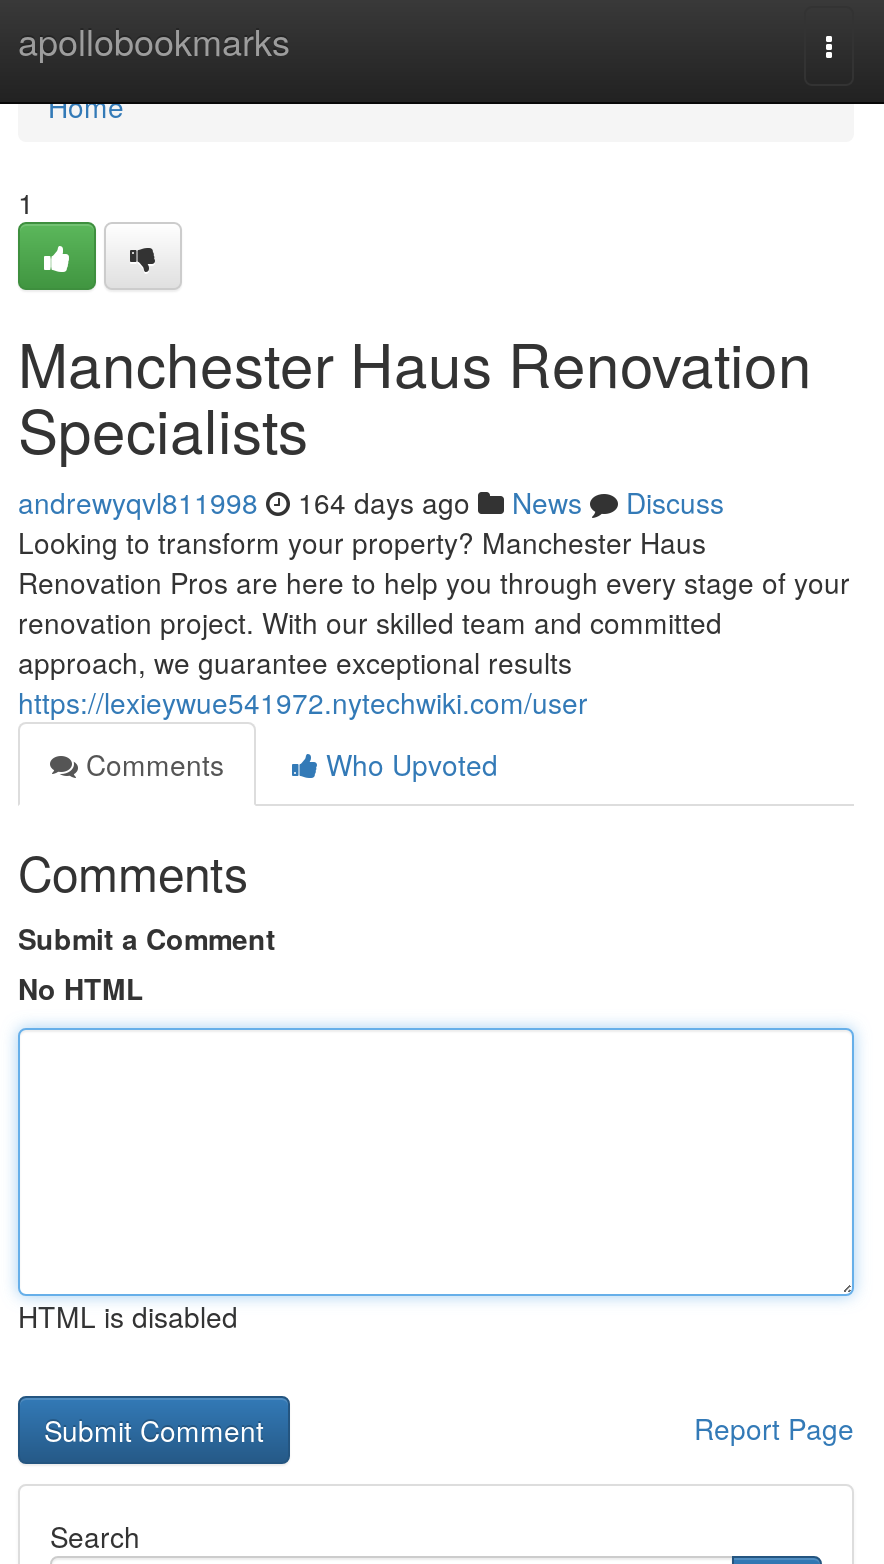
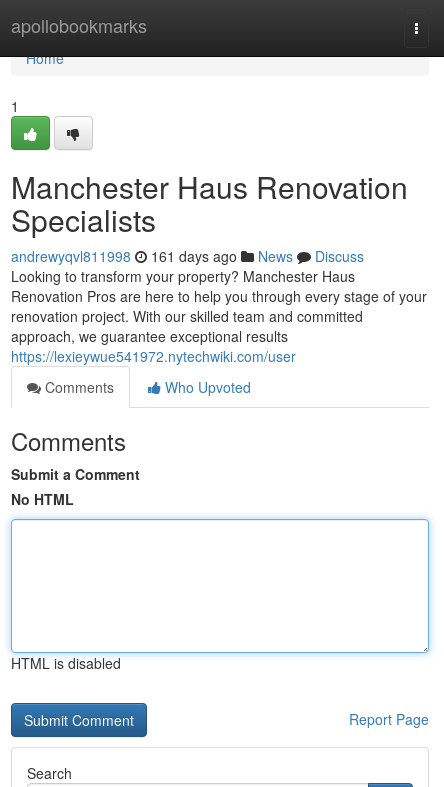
- andrewyqvl811998 164 days ago News Discuss
+ andrewyqvl811998 161 days ago News Discuss
